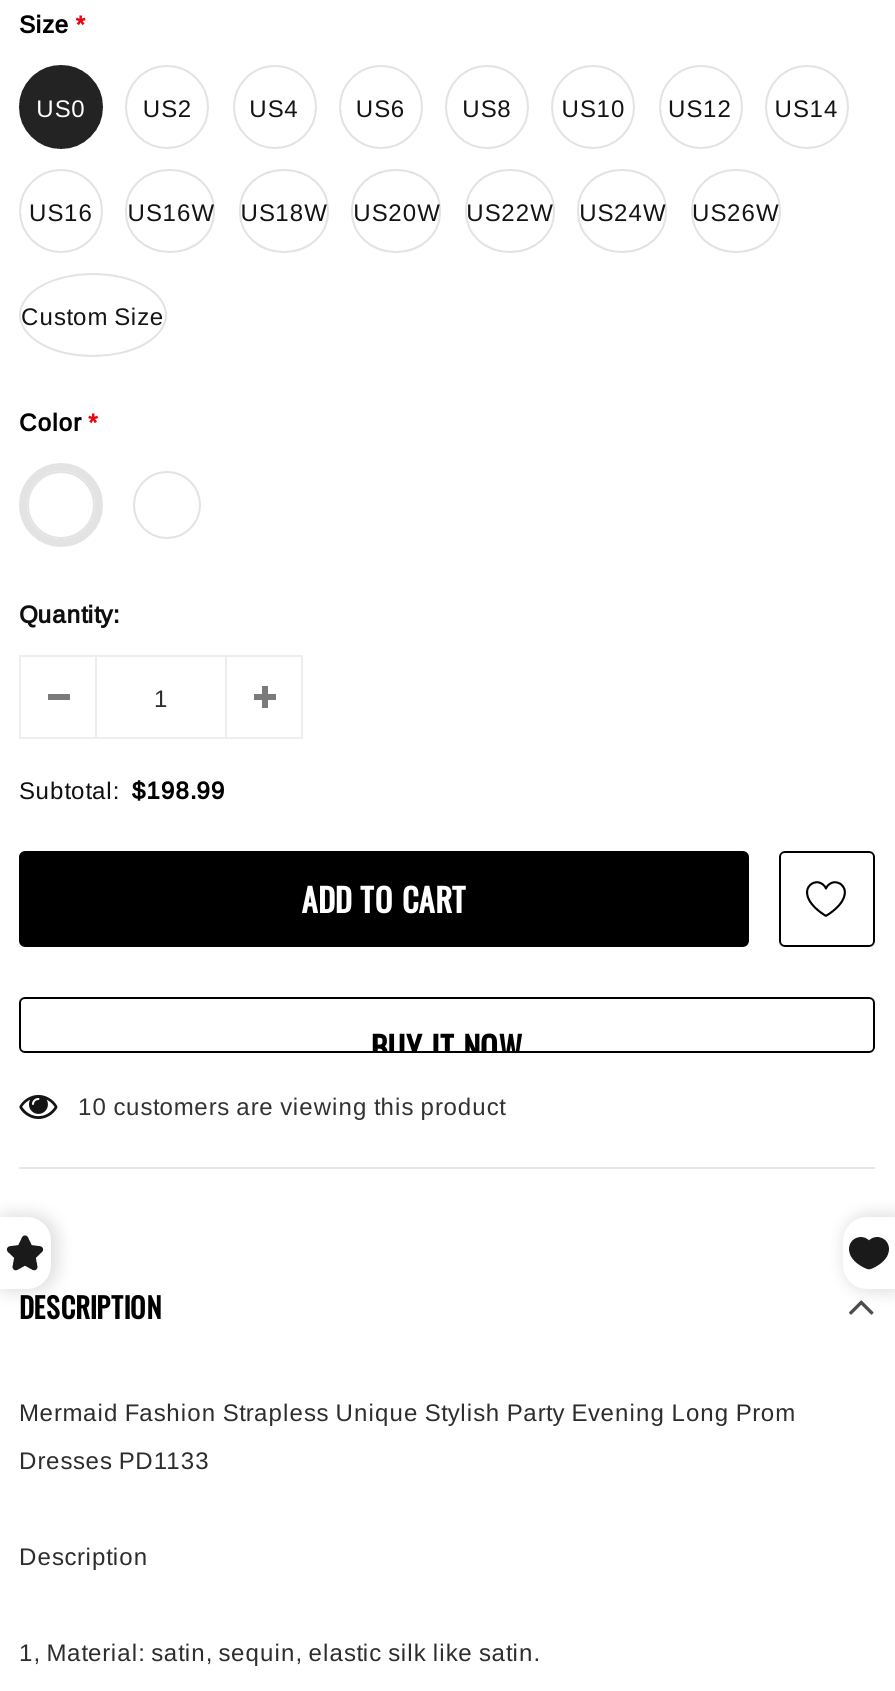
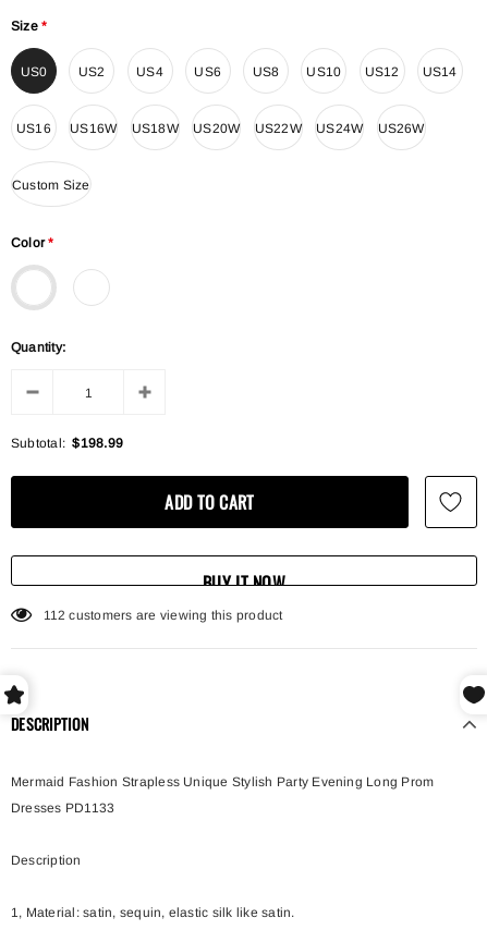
- 10 customers are viewing this product
+ 112 customers are viewing this product
